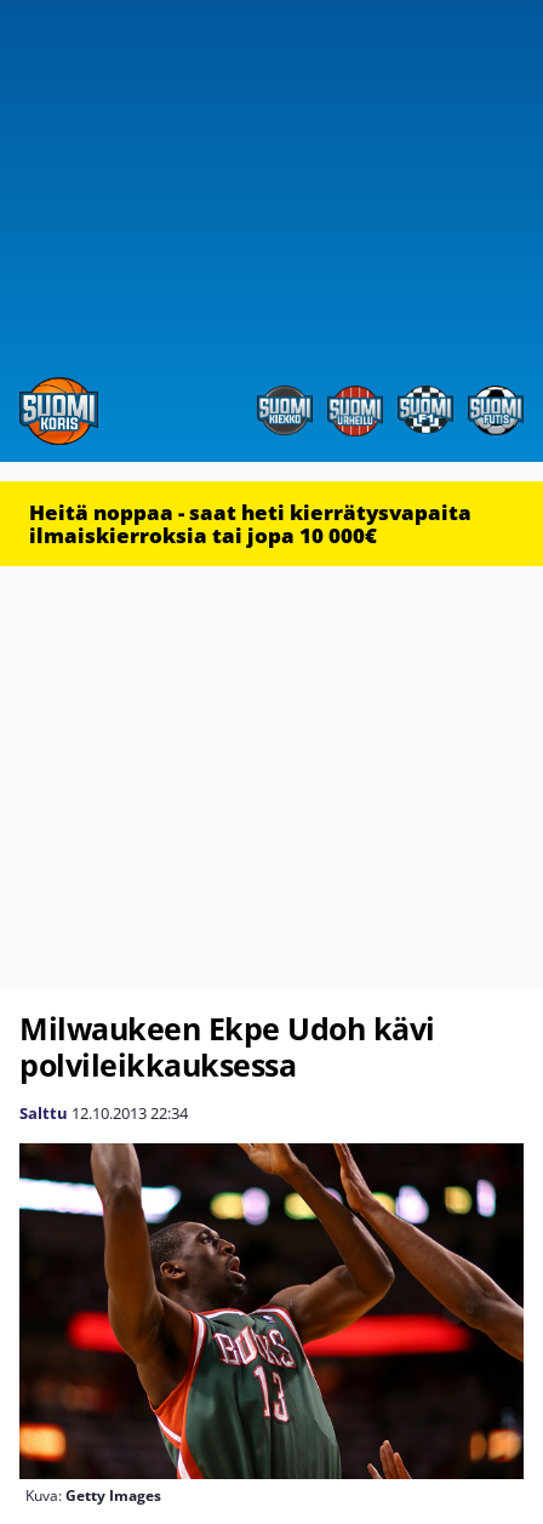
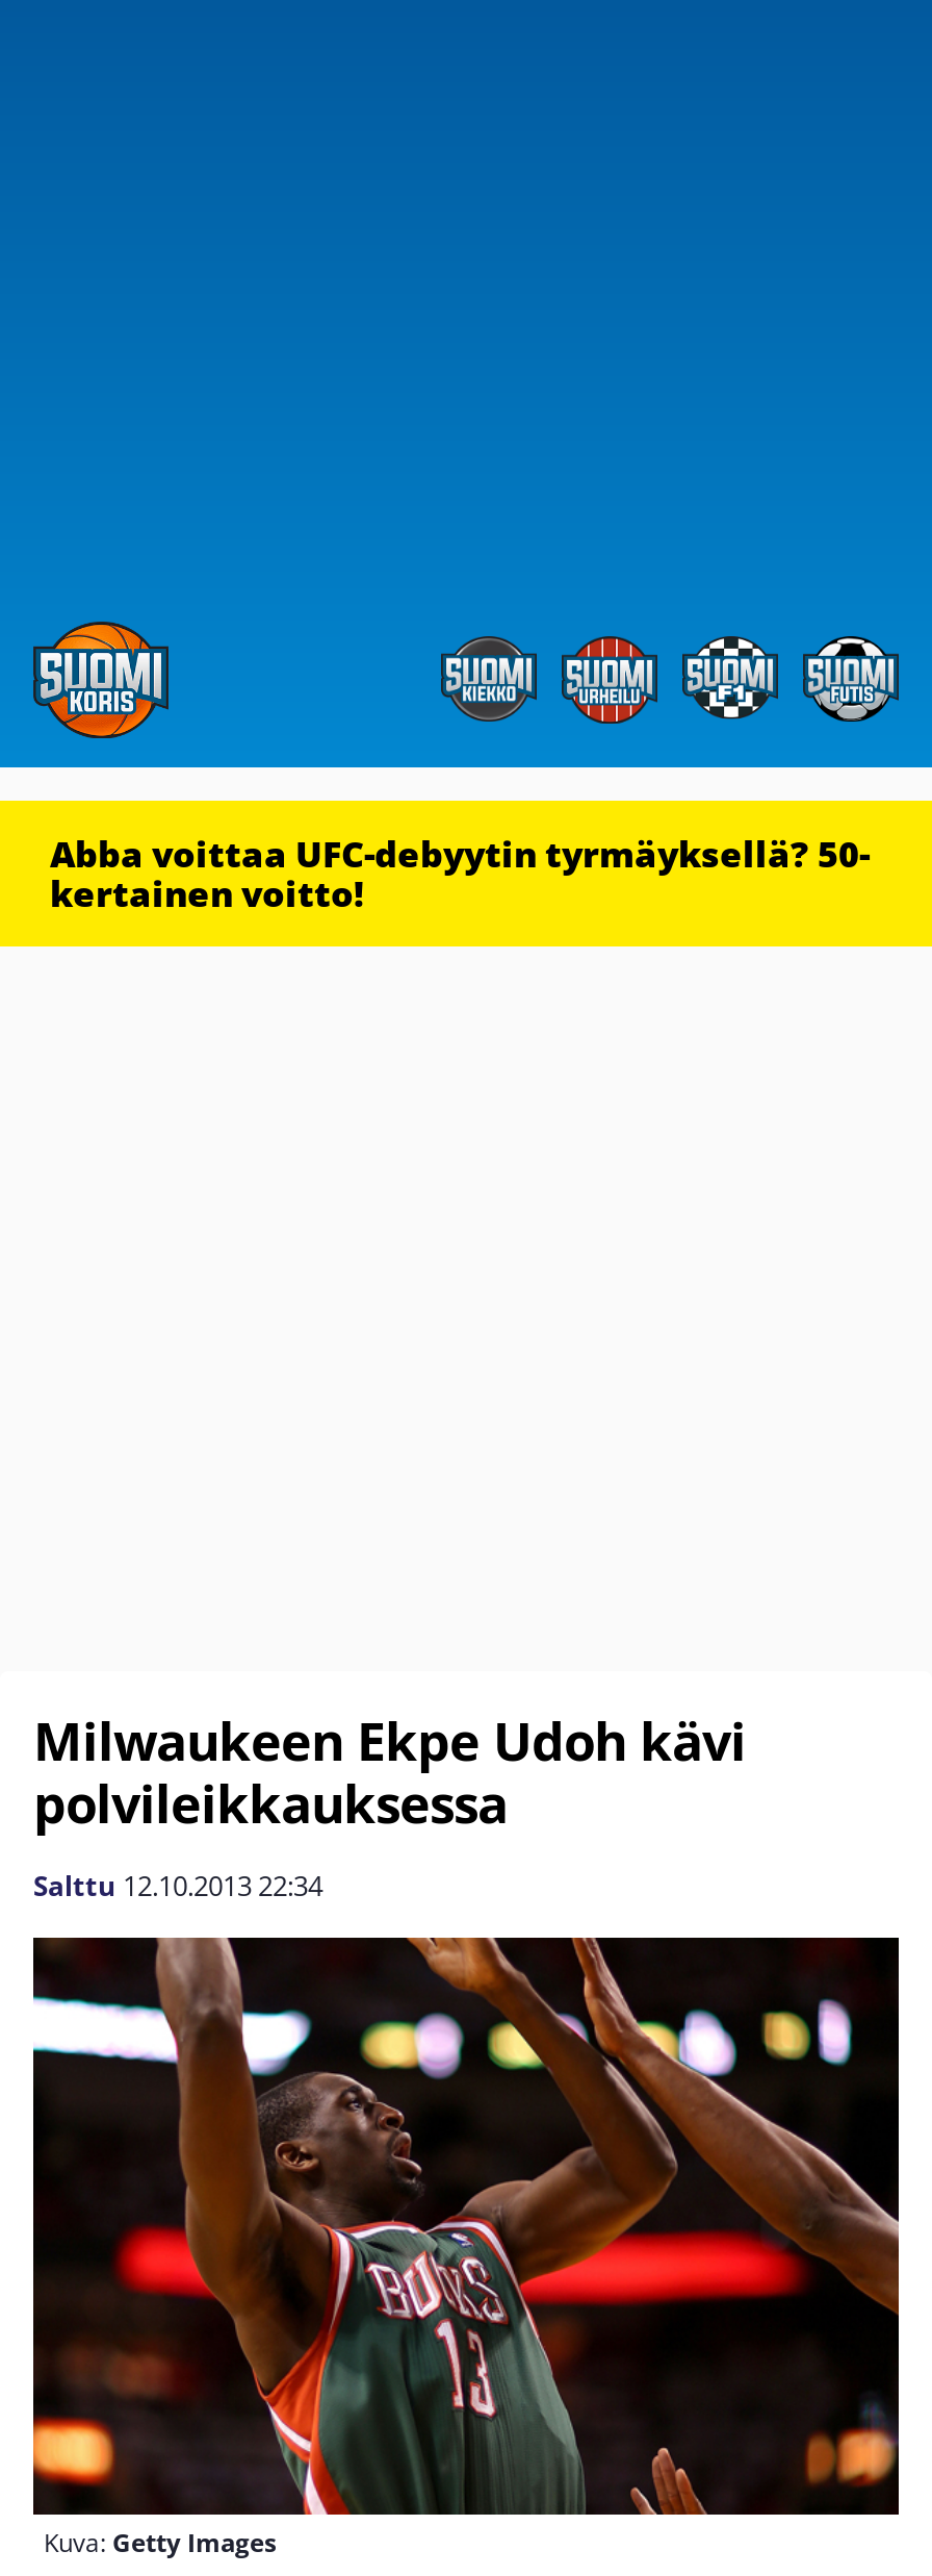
- Heitä noppaa - saat heti kierrätysvapaita
- ilmaiskierroksia tai jopa 10 000€
+ Abba voittaa UFC-debyytin tyrmäyksellä? 50-
+ kertainen voitto!
